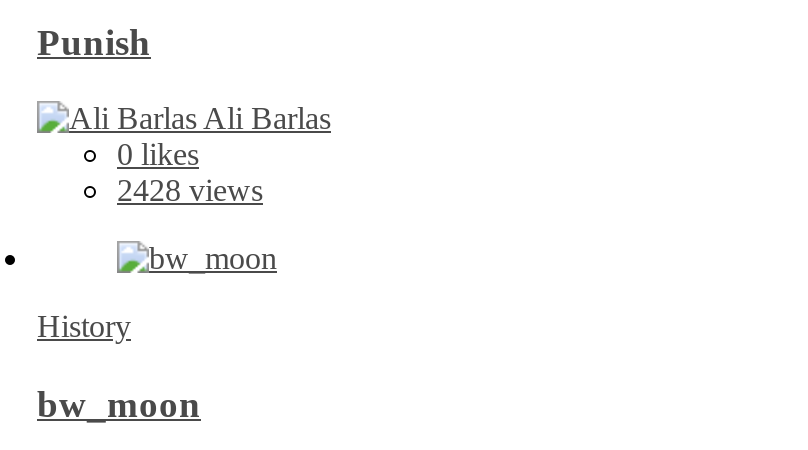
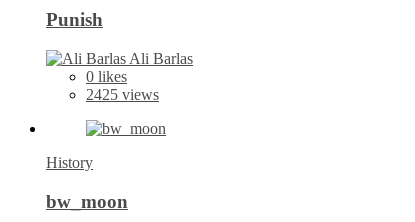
- 2428 views
+ 2425 views
